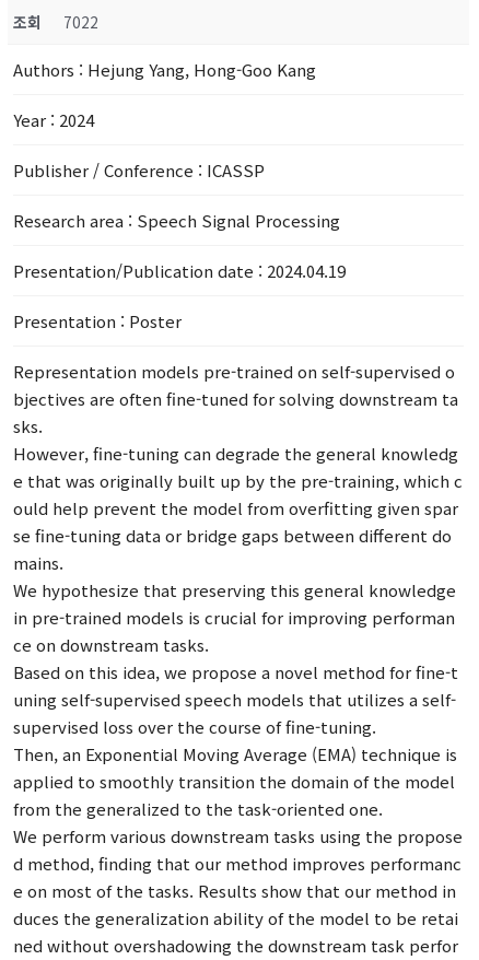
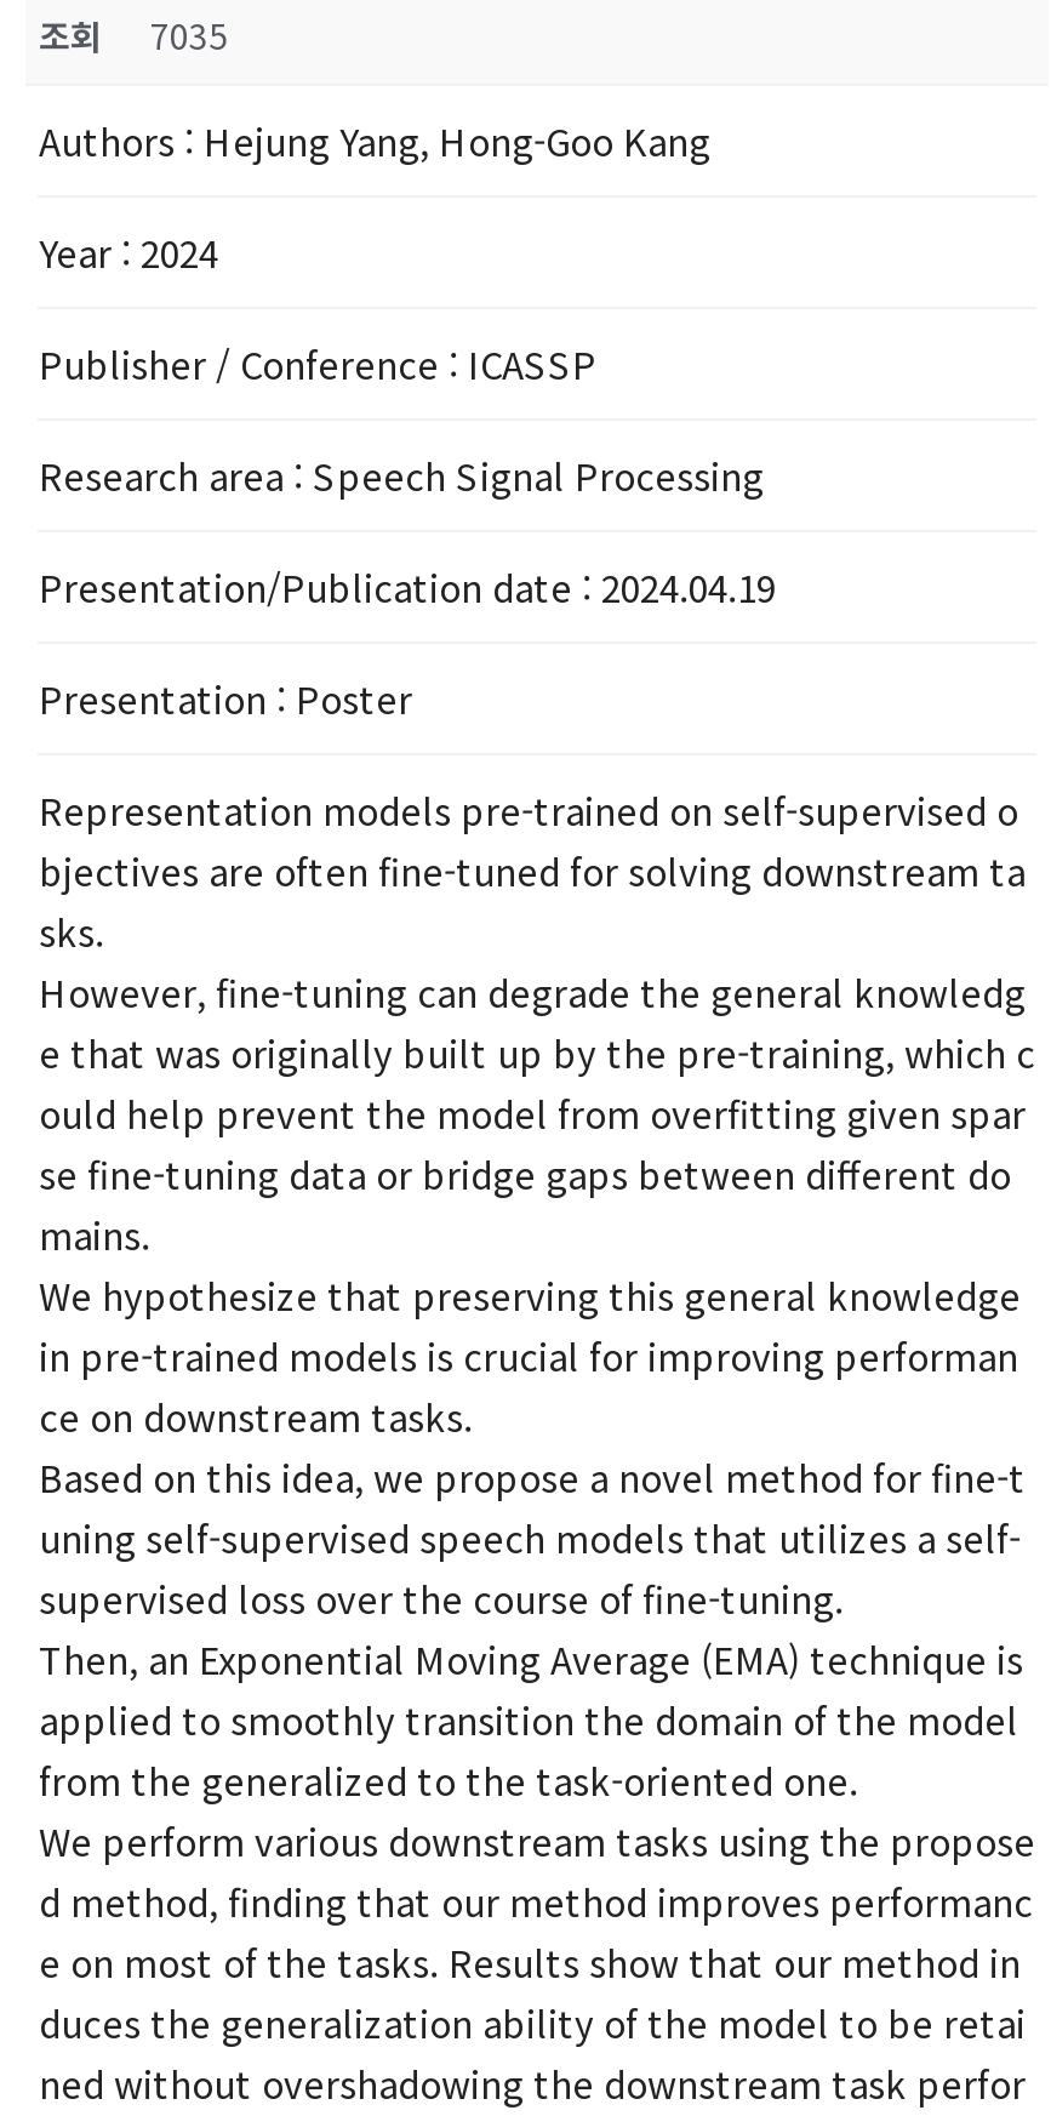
- 조회 7022
+ 조회 7035
